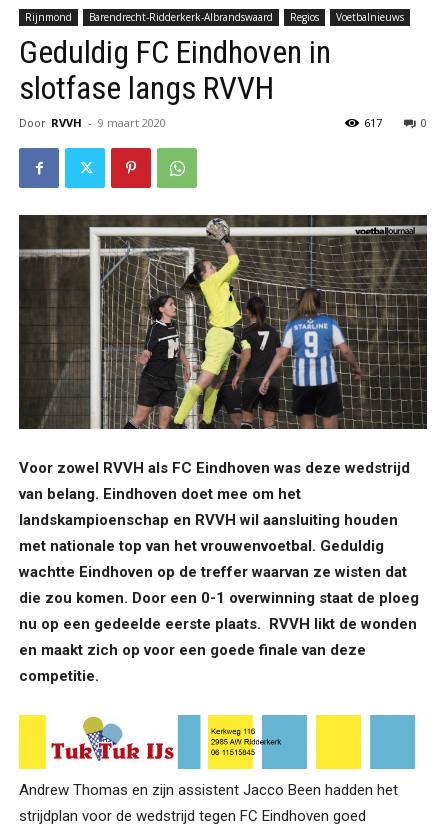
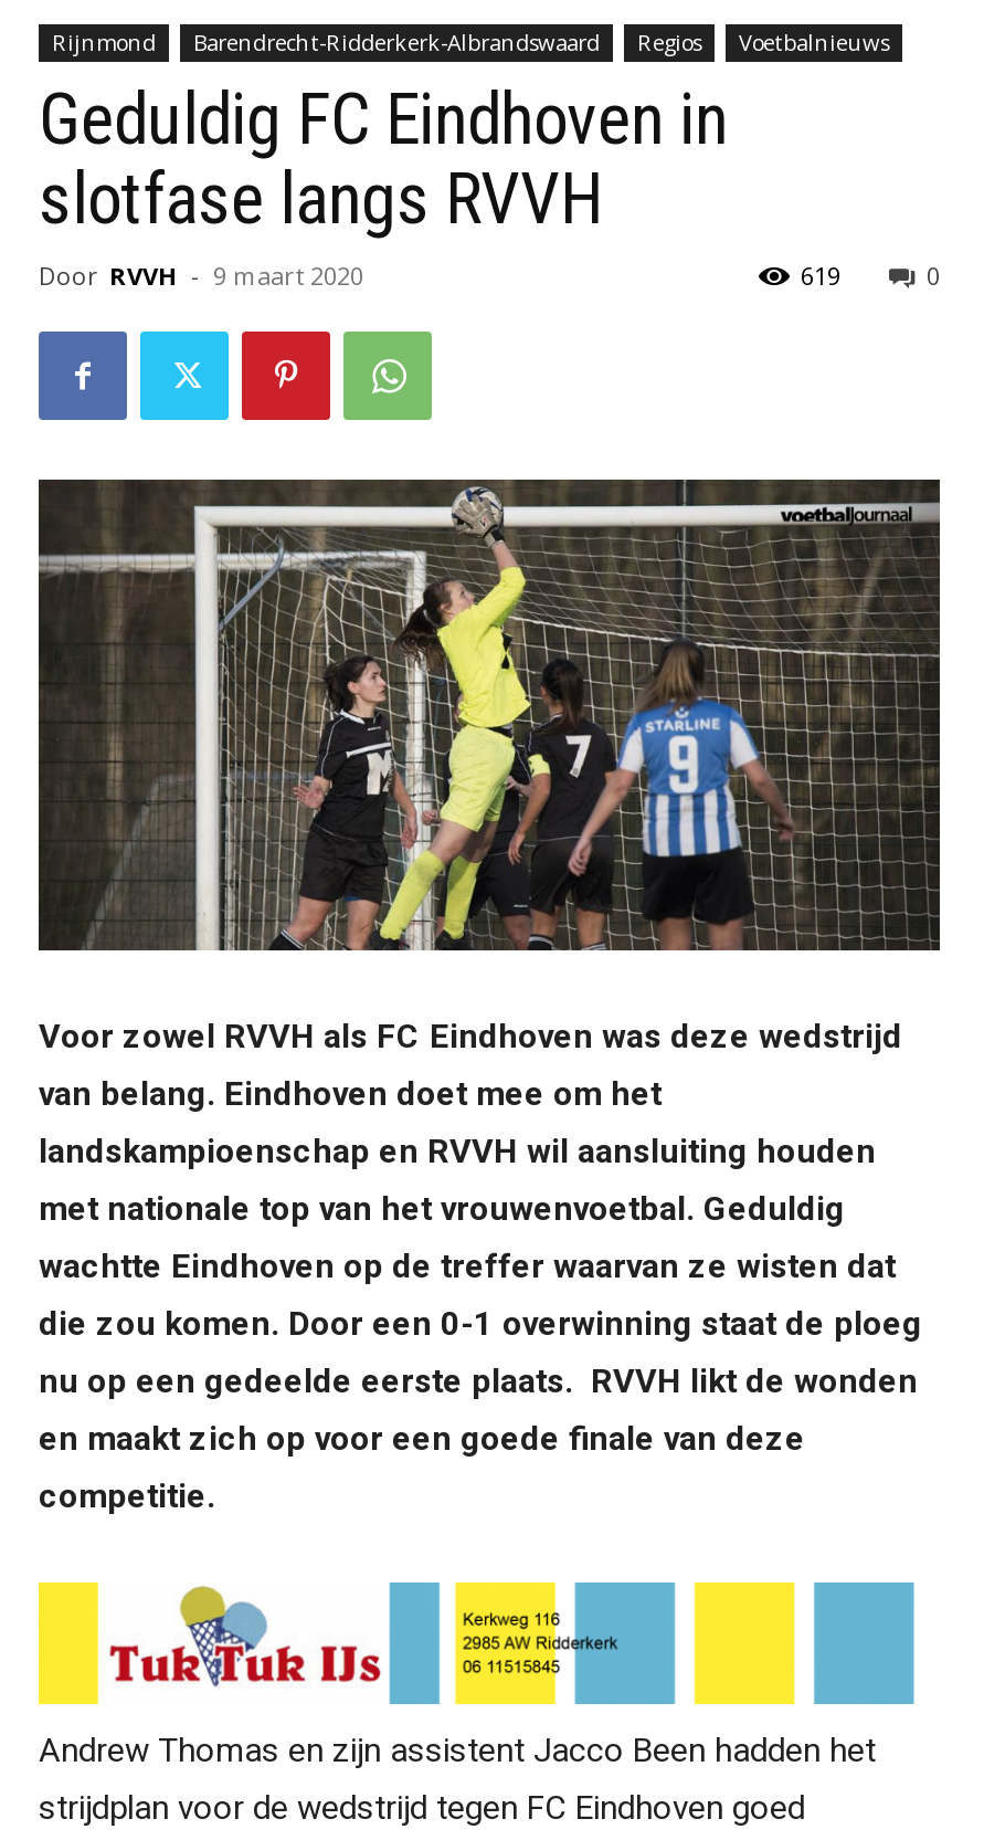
- 617
+ 619
